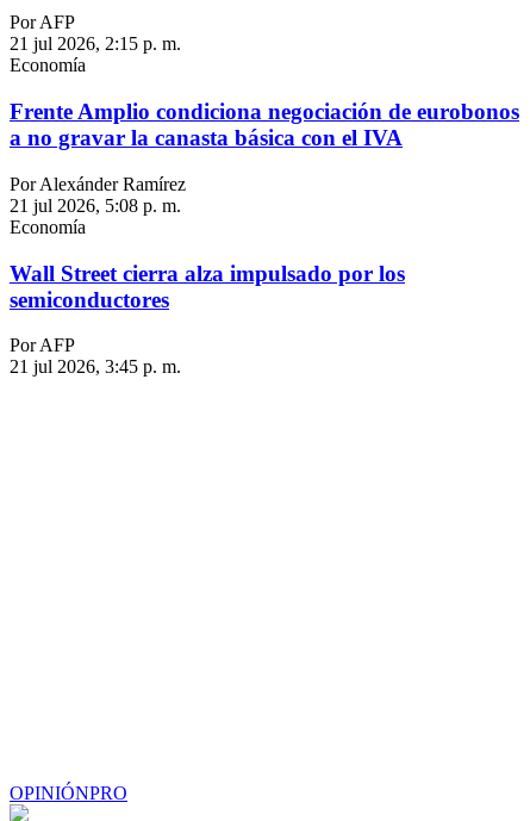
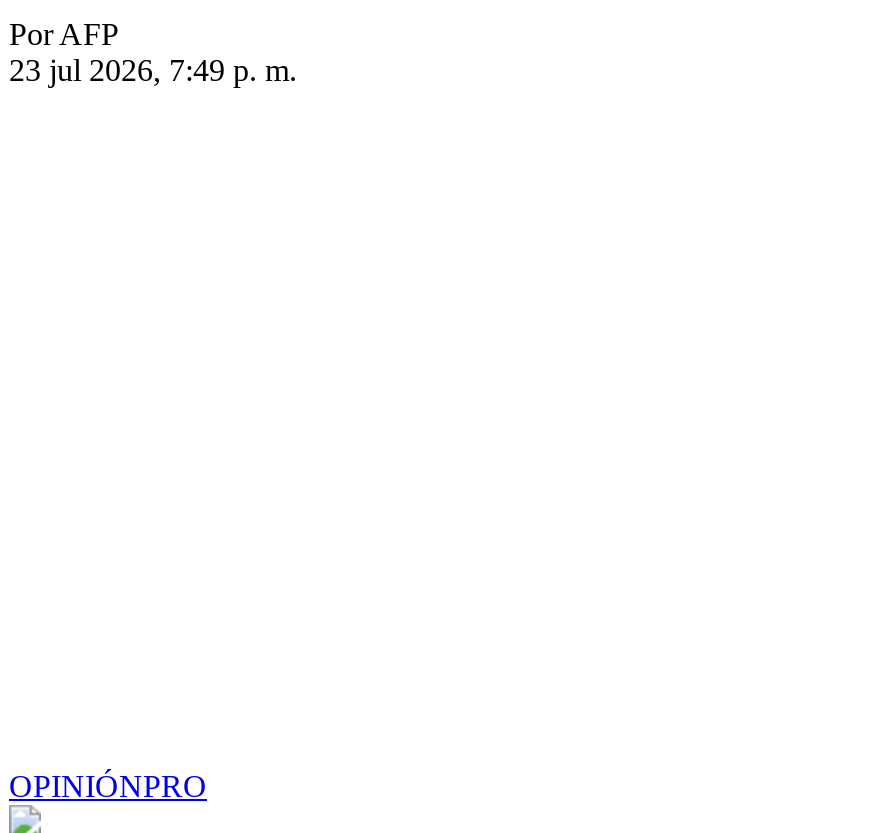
- 21 jul 2026, 2:15 p. m.
- Economía
- Frente Amplio condiciona negociación de eurobonos
- a no gravar la canasta básica con el IVA
- Por Alexánder Ramírez
- 21 jul 2026, 5:08 p. m.
- Economía
- Wall Street cierra alza impulsado por los
- semiconductores
- Por AFP
- 21 jul 2026, 3:45 p. m.
+ 23 jul 2026, 7:49 p. m.
